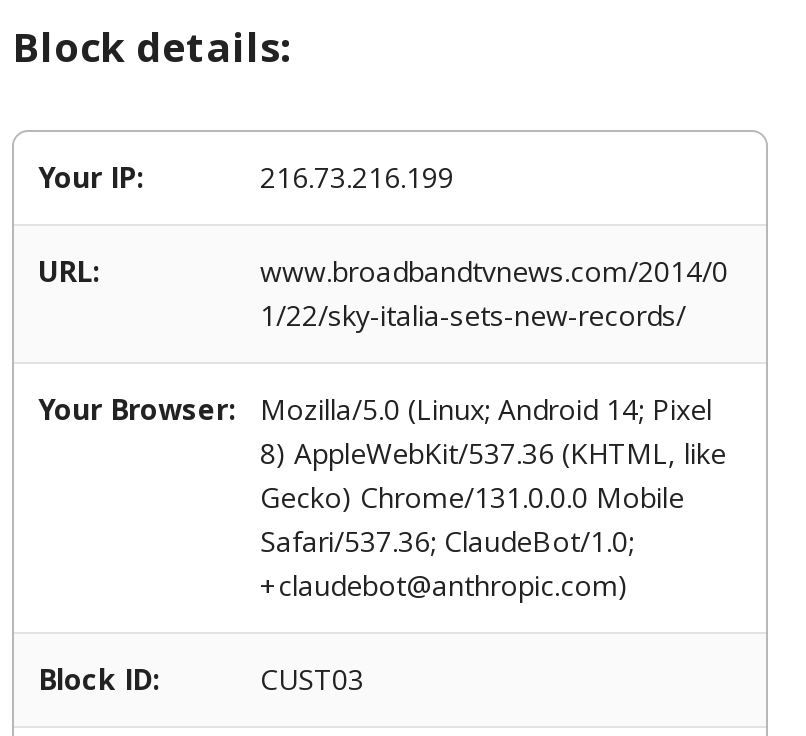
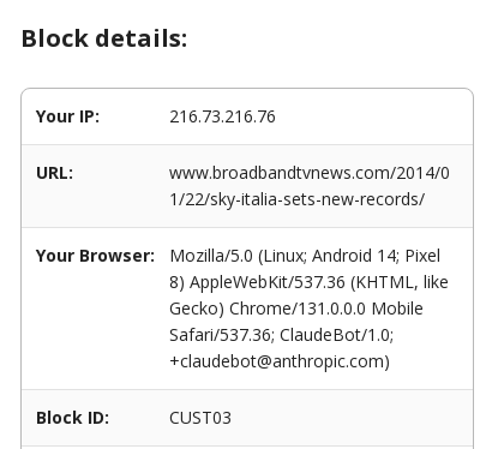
- 216.73.216.199
+ 216.73.216.76
